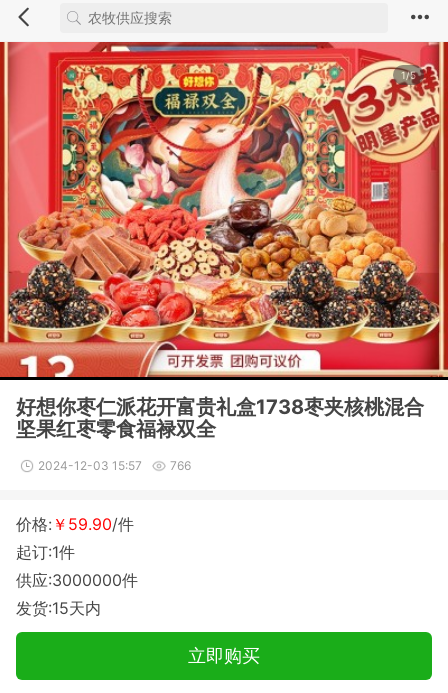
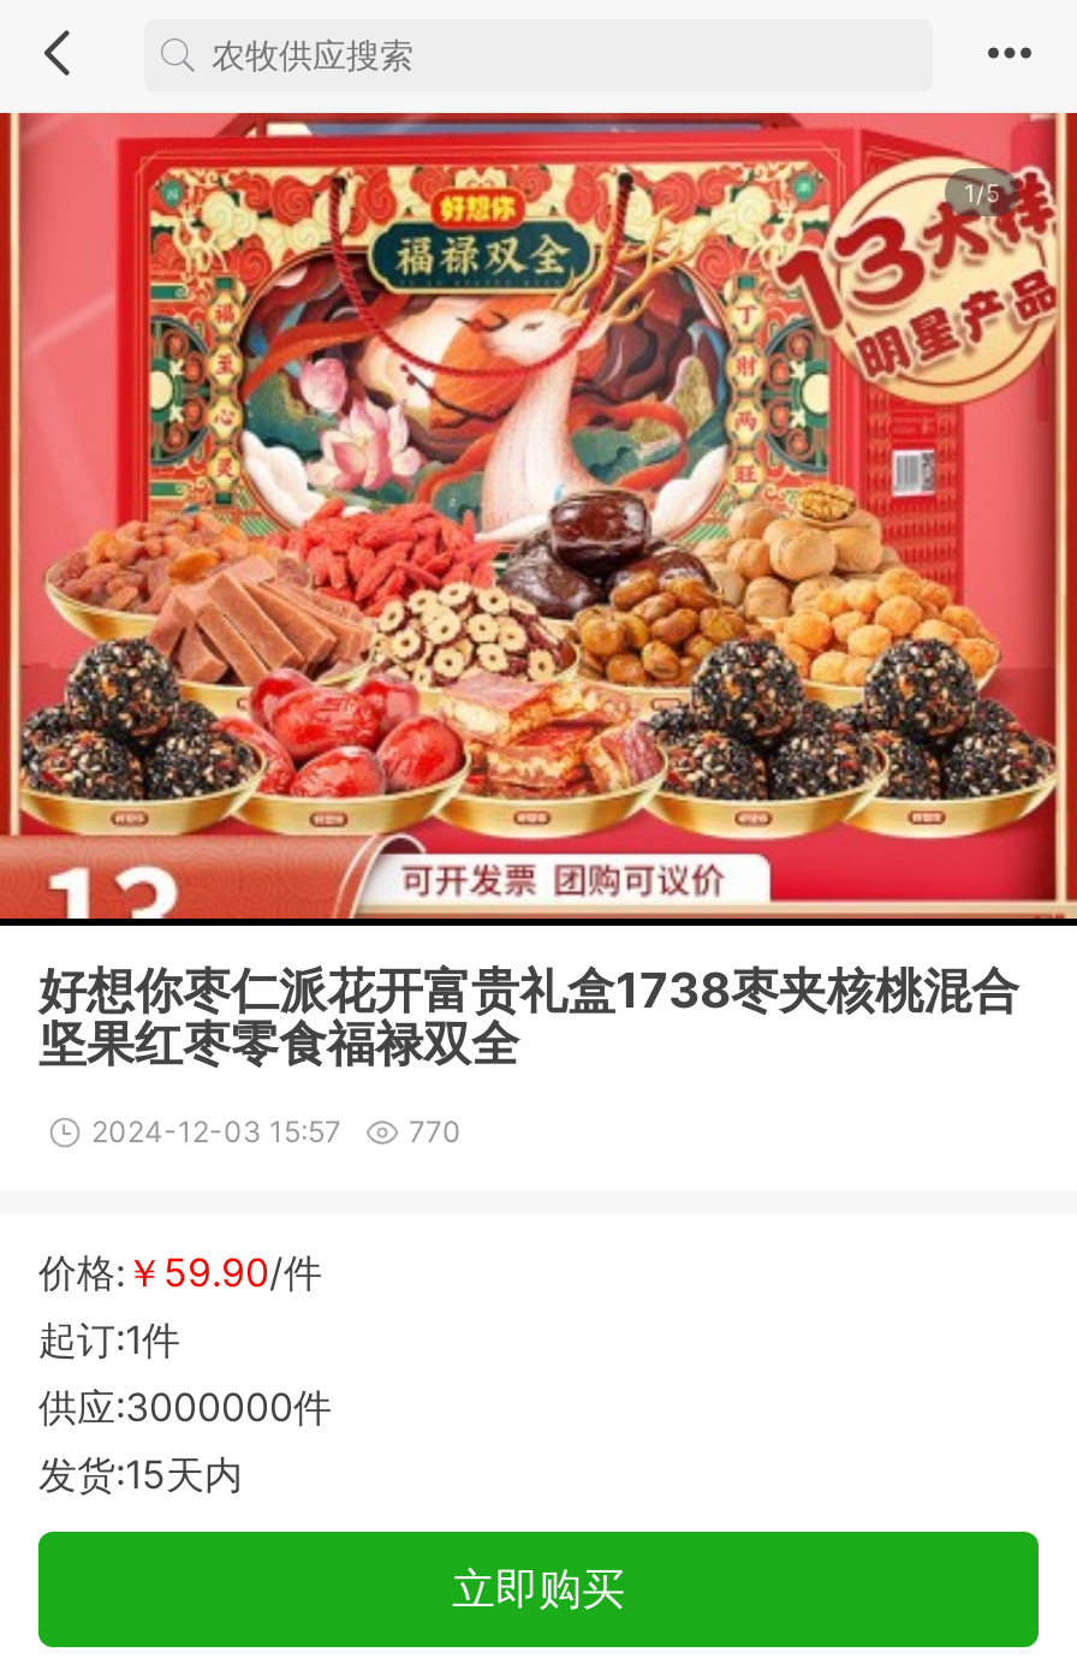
- 2024-12-03 15:57 766
+ 2024-12-03 15:57 770
